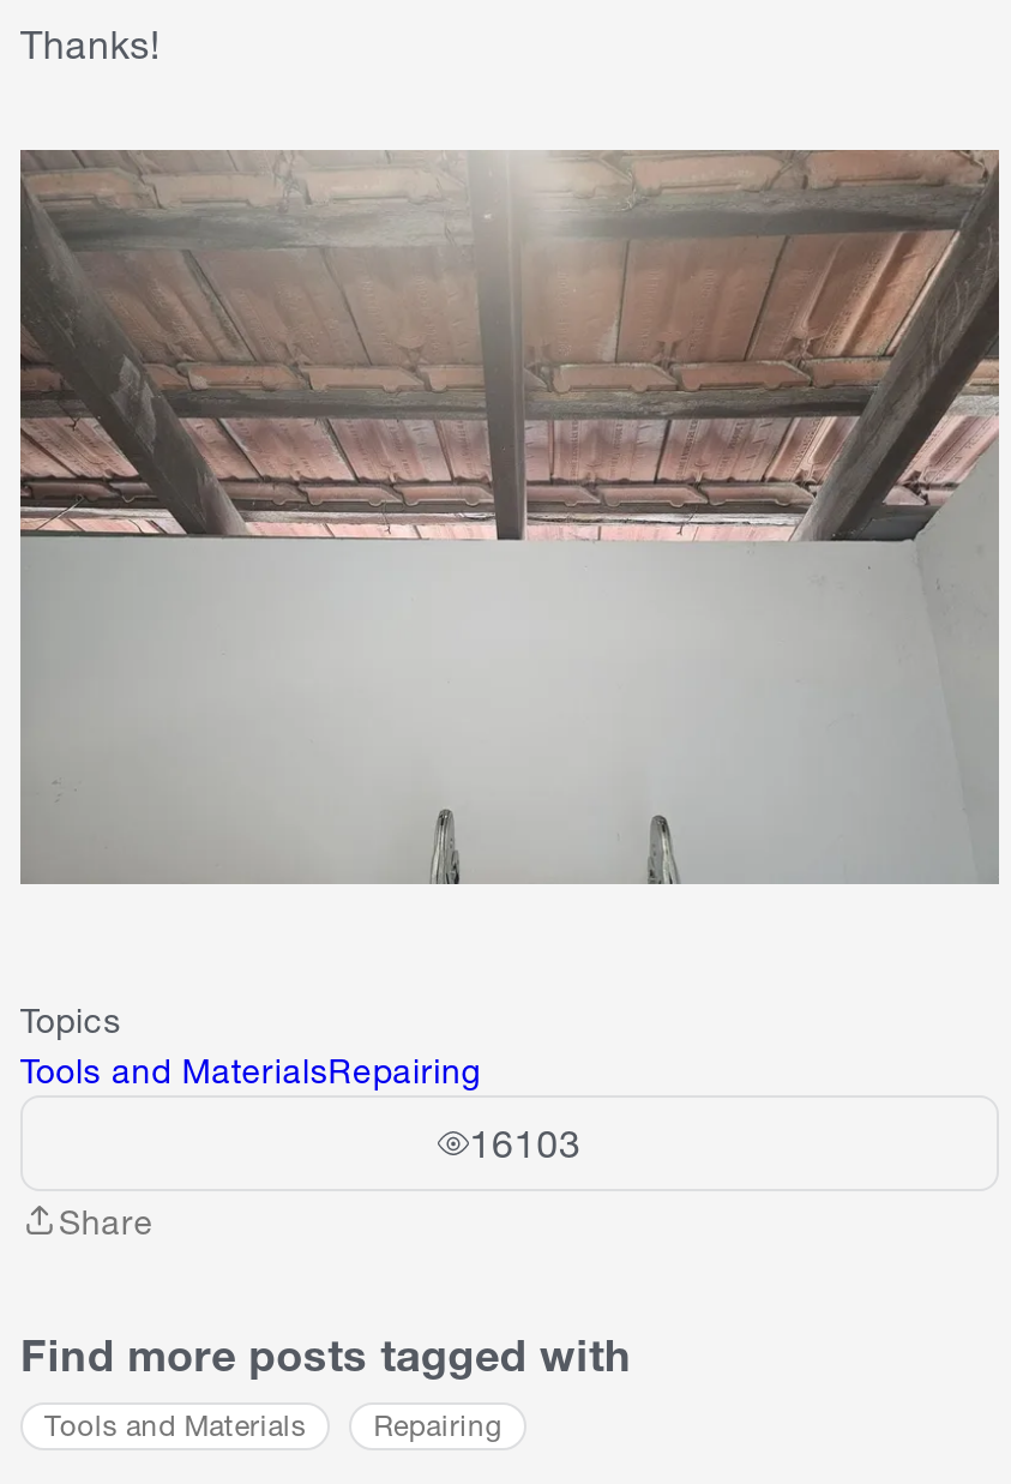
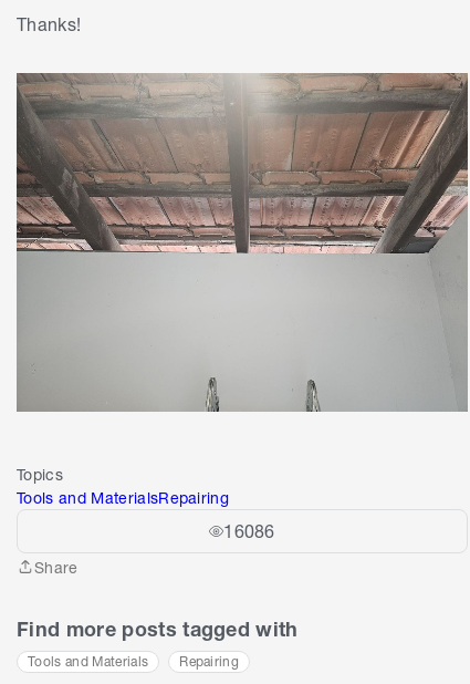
- 16103
+ 16086
